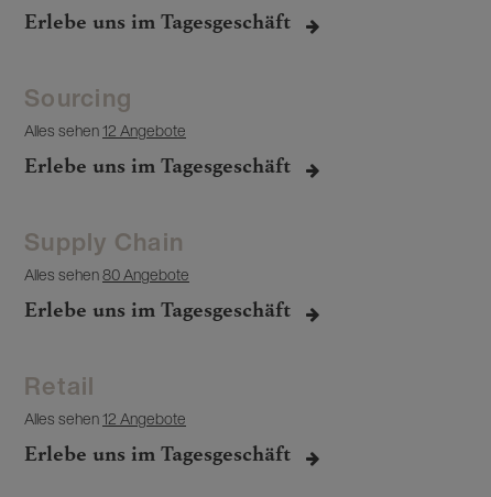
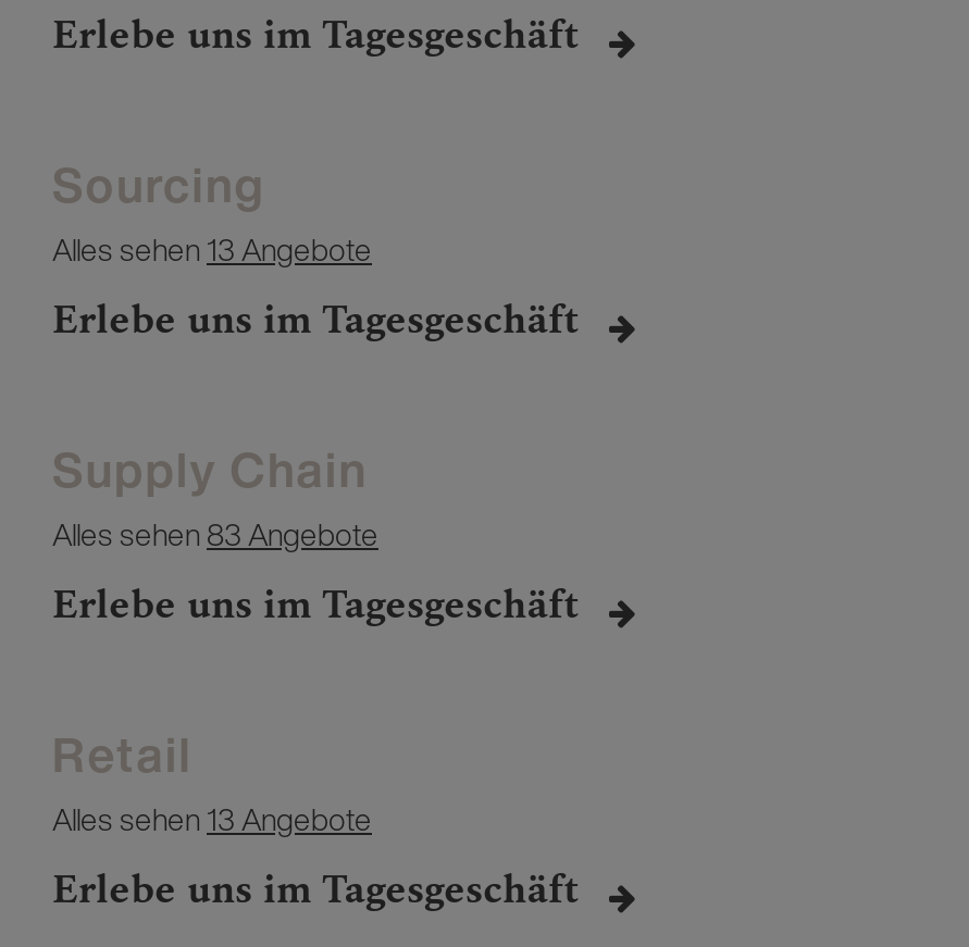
- Alles sehen 12 Angebote
+ Alles sehen 13 Angebote

- Alles sehen 80 Angebote
+ Alles sehen 83 Angebote

- Alles sehen 12 Angebote
+ Alles sehen 13 Angebote
